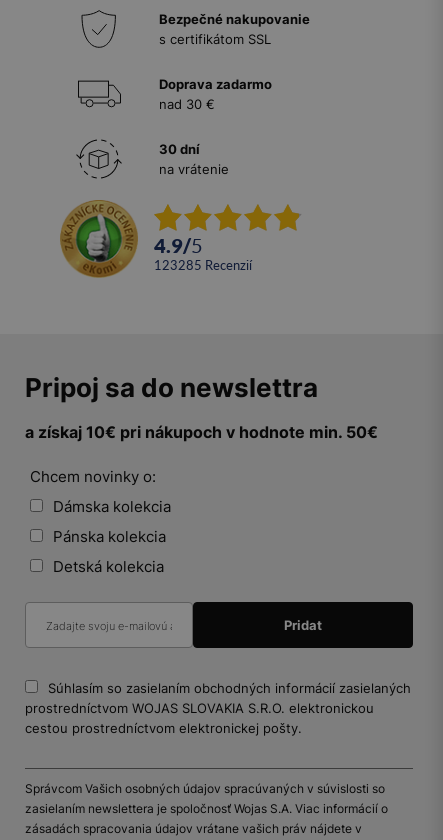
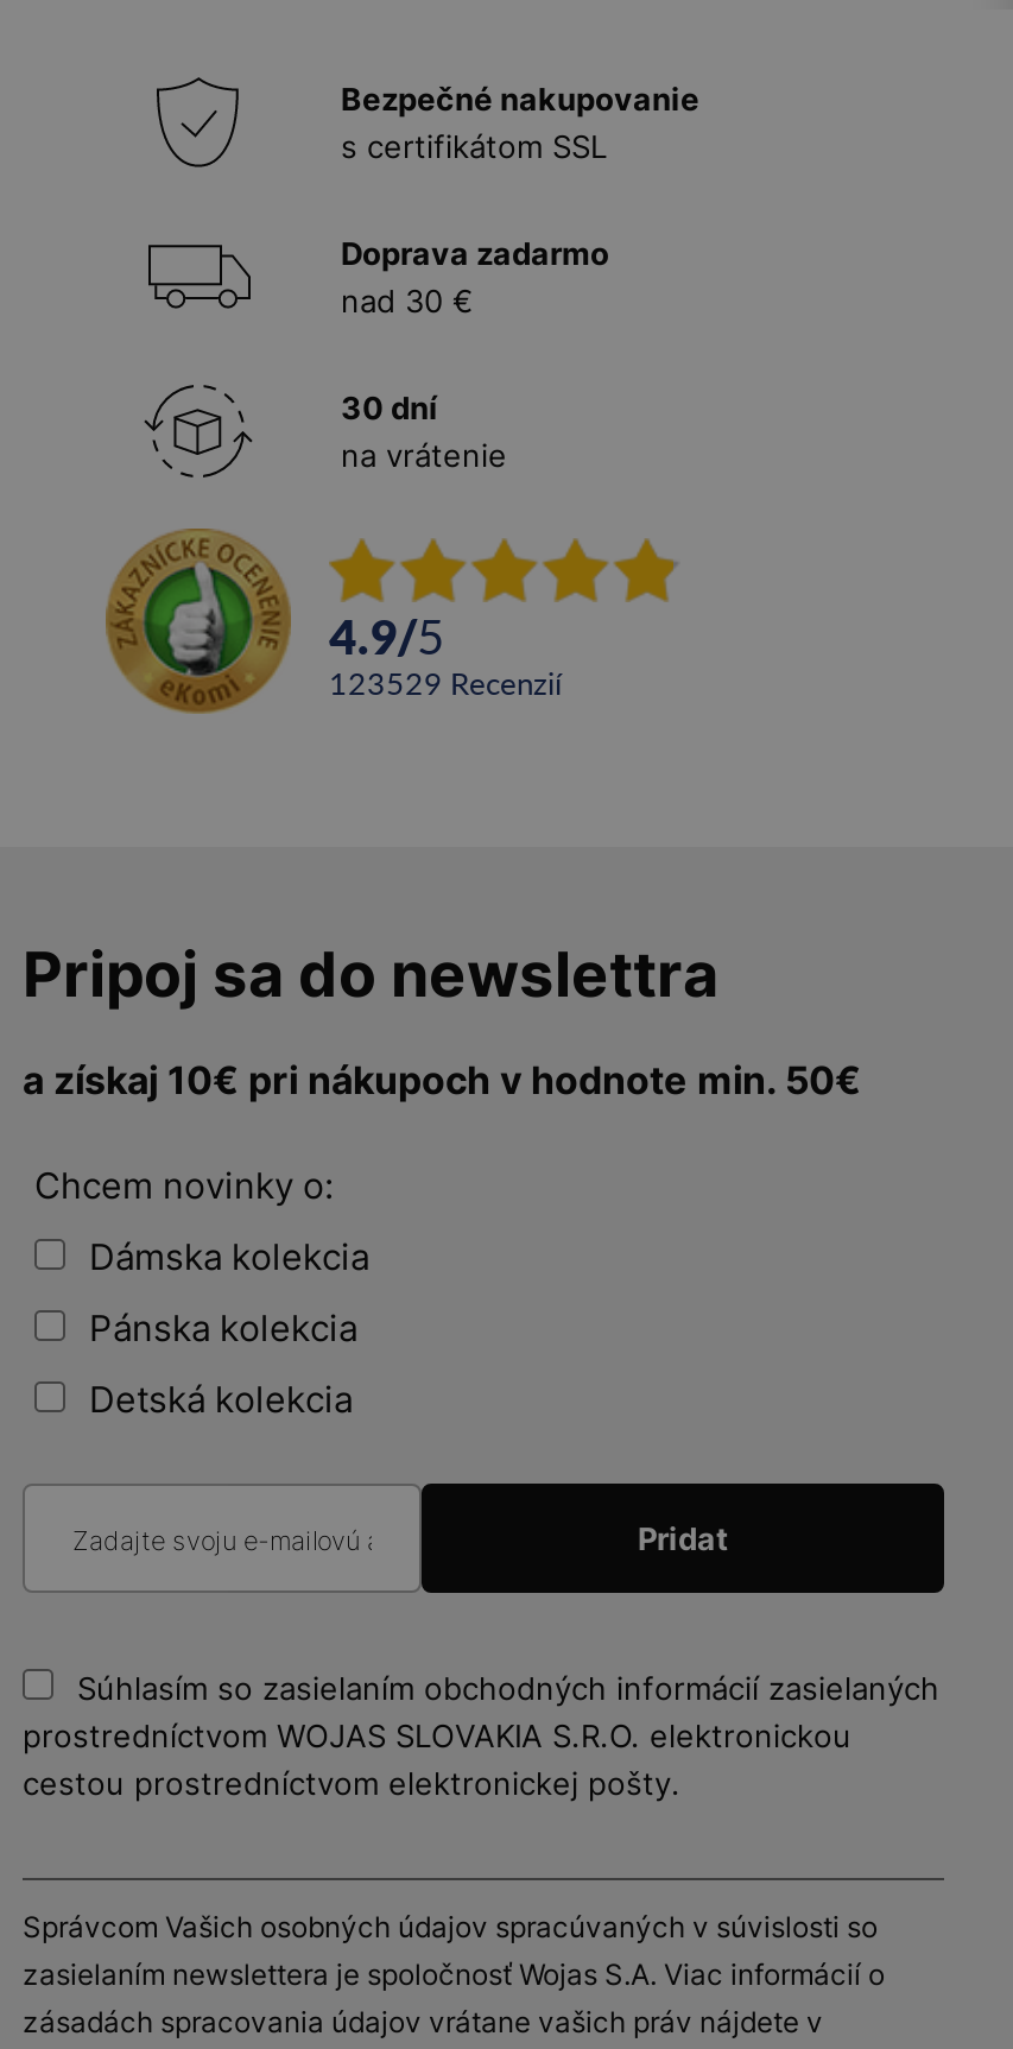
- 123285 recenzií
+ 123529 recenzií
